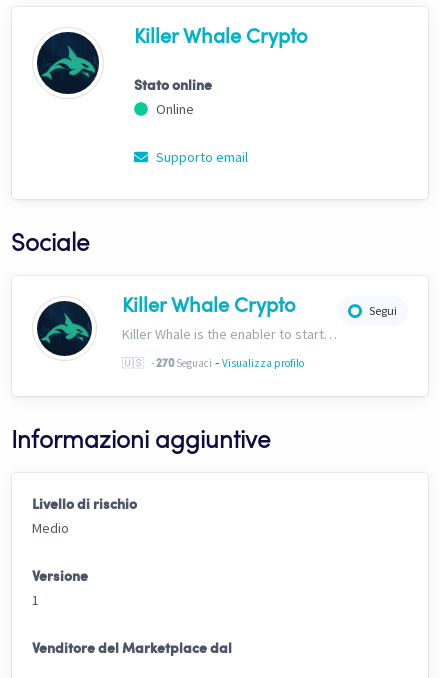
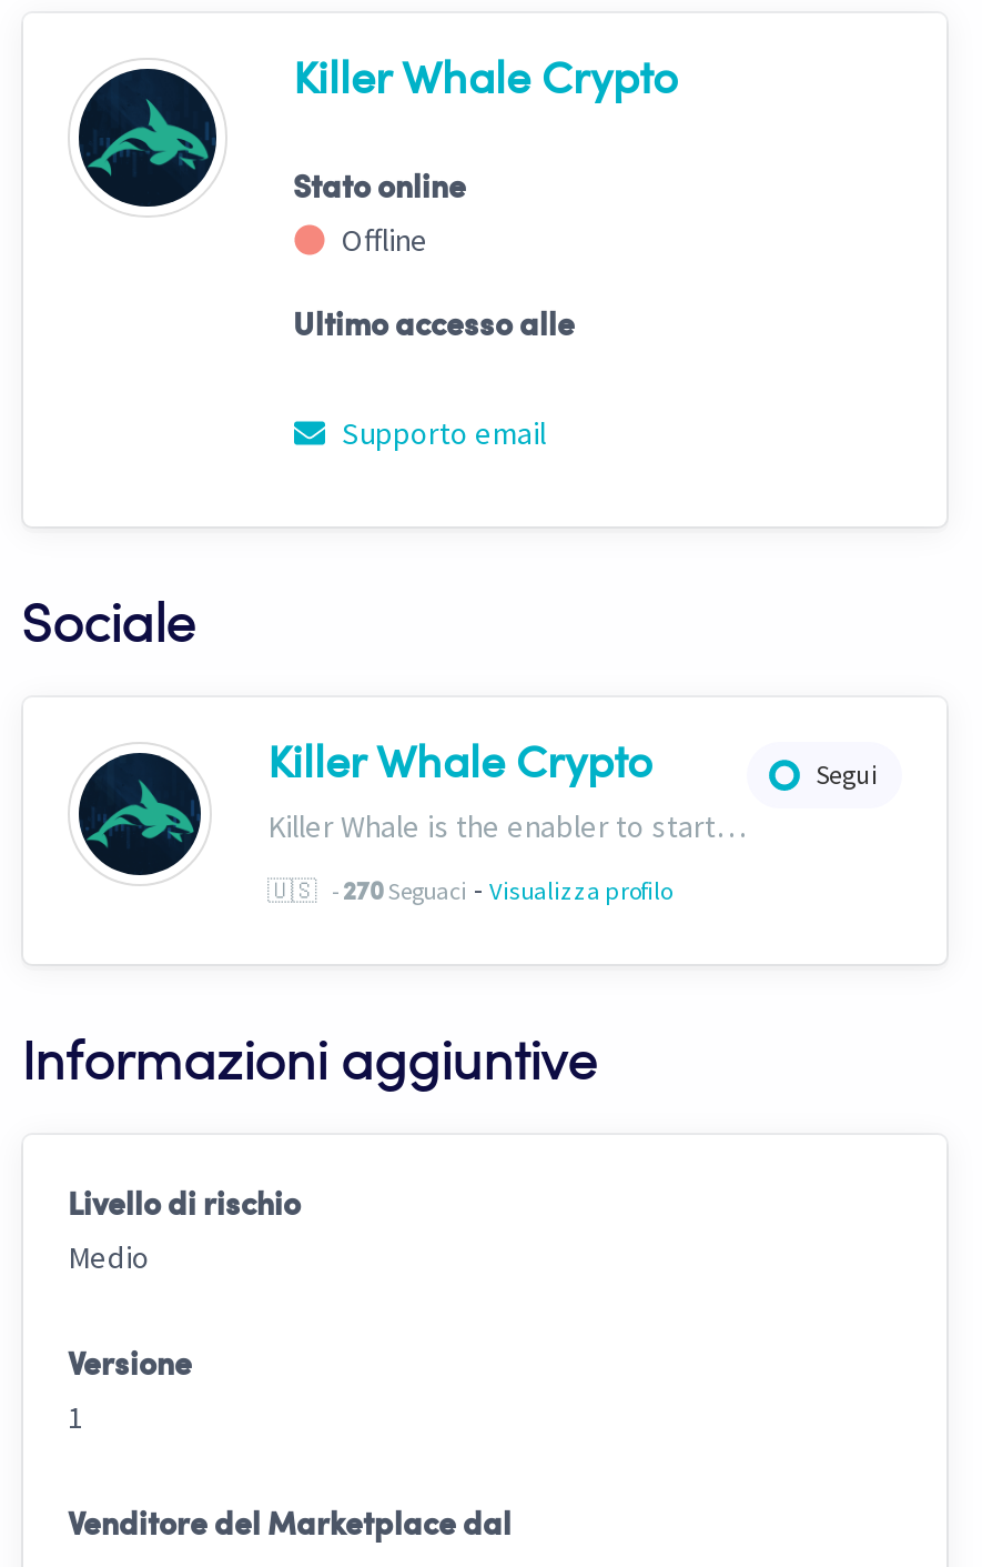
- Online
+ Offline
+ Ultimo accesso alle
